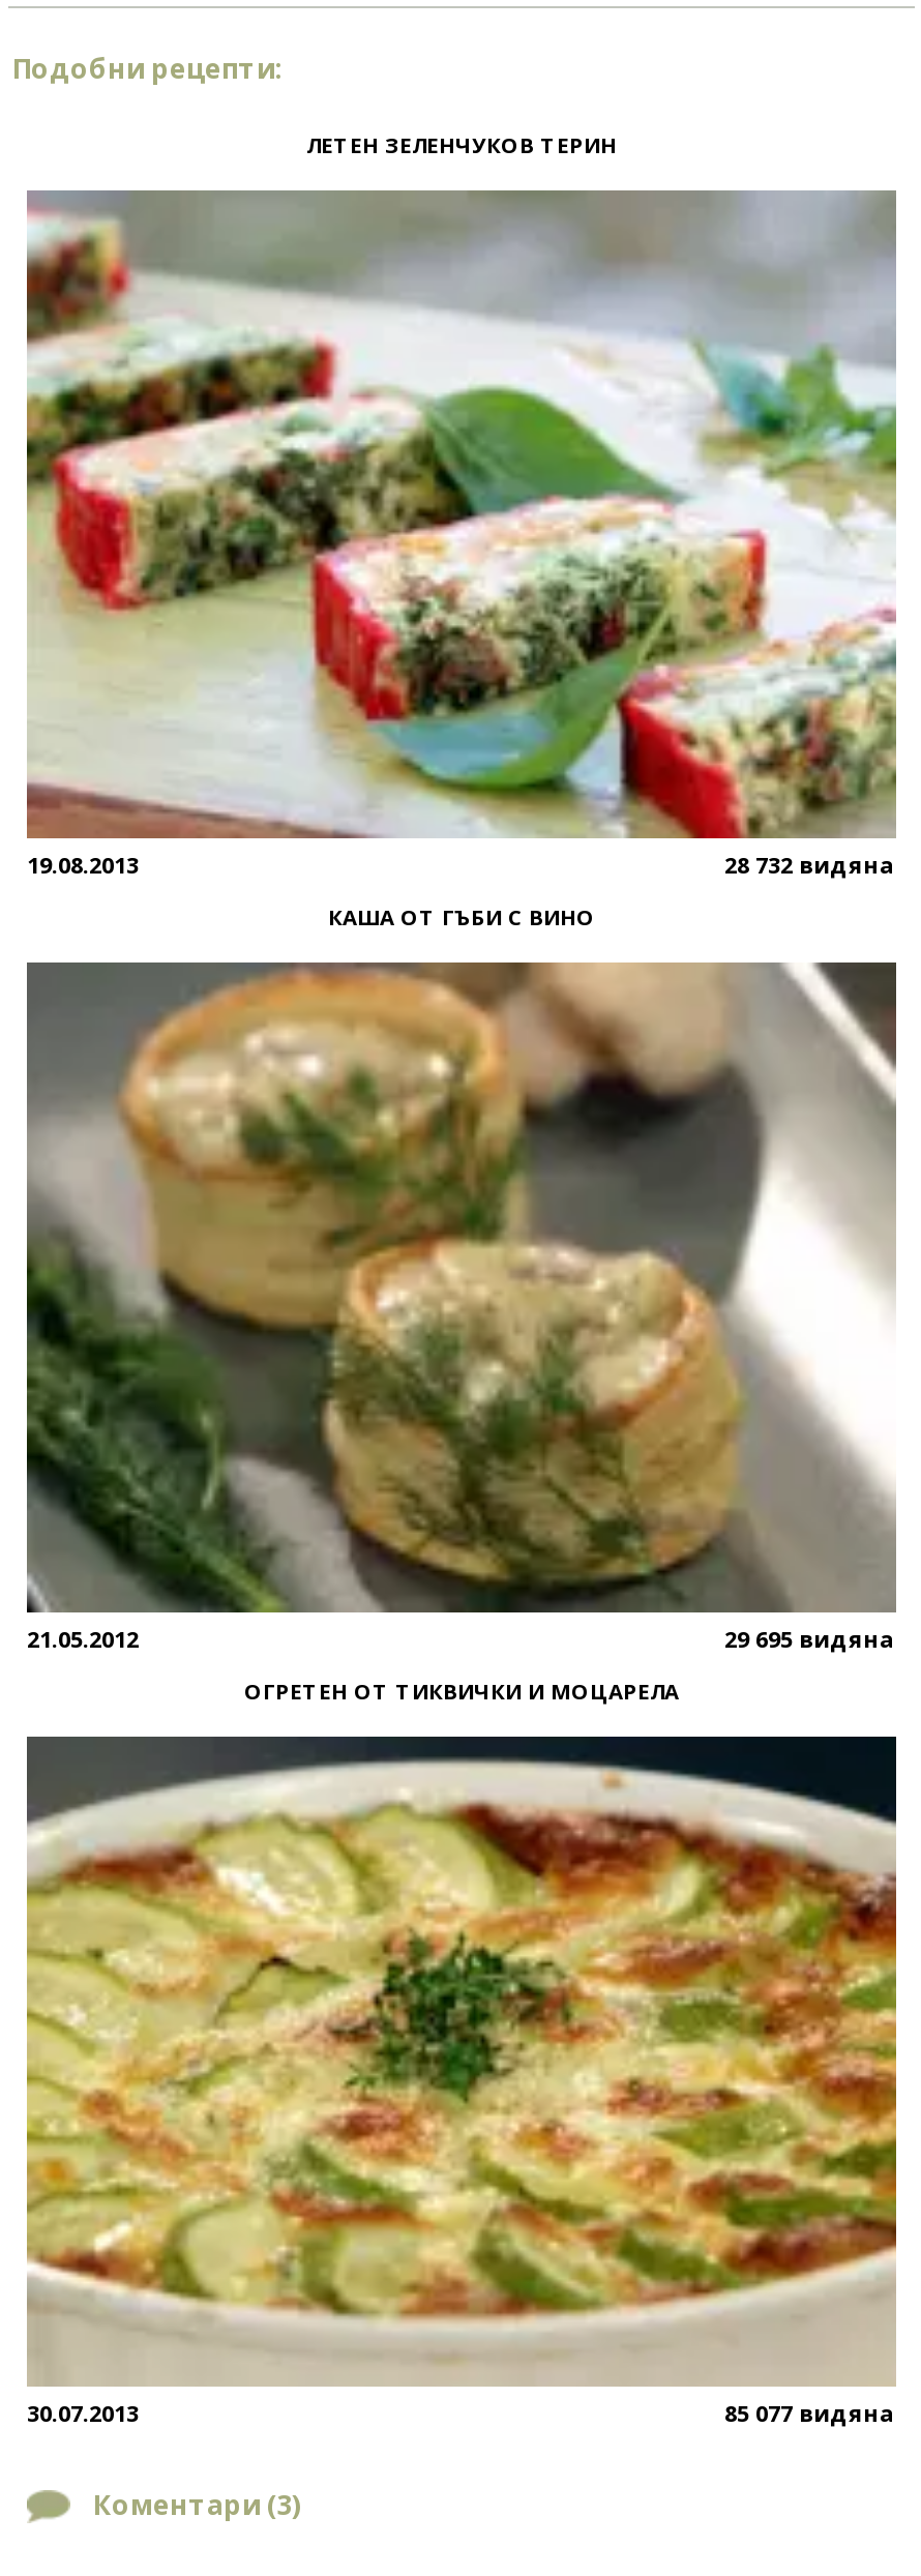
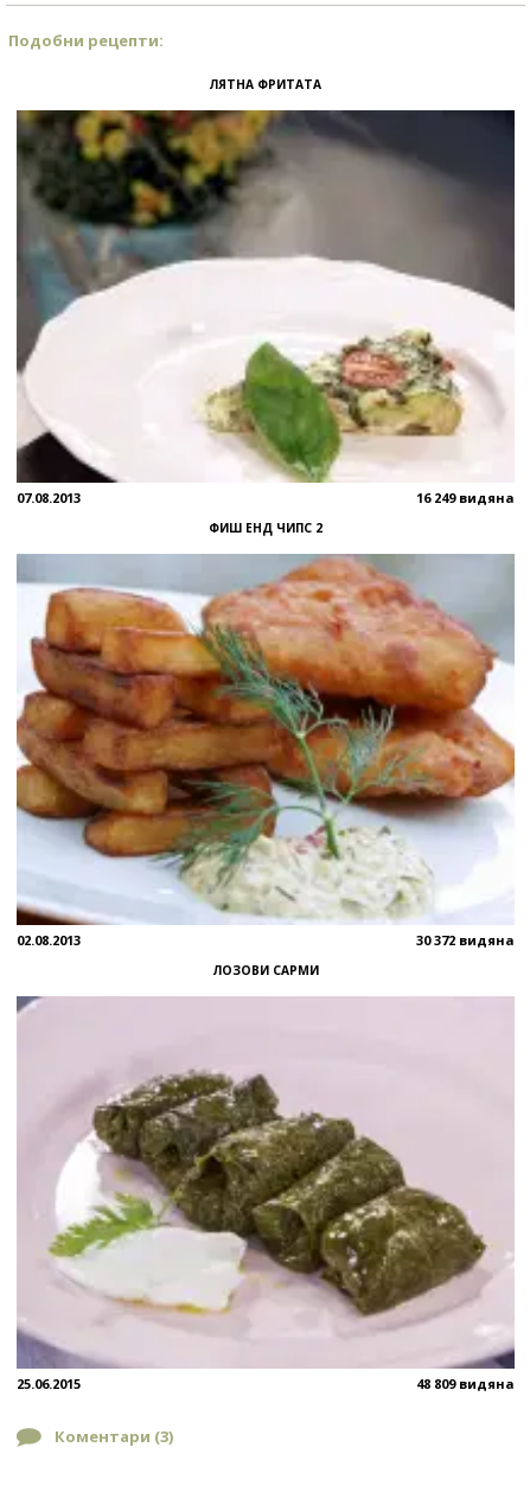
- ЛЕТЕН ЗЕЛЕНЧУКОВ ТЕРИН
+ ЛЯТНА ФРИТАТА

- [image]
- 19.08.2013
- 28 732 видяна
+ [image]
+ 07.08.2013
+ 16 249 видяна

- КАША ОТ ГЪБИ С ВИНО
+ ФИШ ЕНД ЧИПС 2

- [image]
- 21.05.2012
- 29 695 видяна
+ [image]
+ 02.08.2013
+ 30 372 видяна

- ОГРЕТЕН ОТ ТИКВИЧКИ И МОЦАРЕЛА
+ ЛОЗОВИ САРМИ

- [image]
- 30.07.2013
- 85 077 видяна
+ [image]
+ 25.06.2015
+ 48 809 видяна
